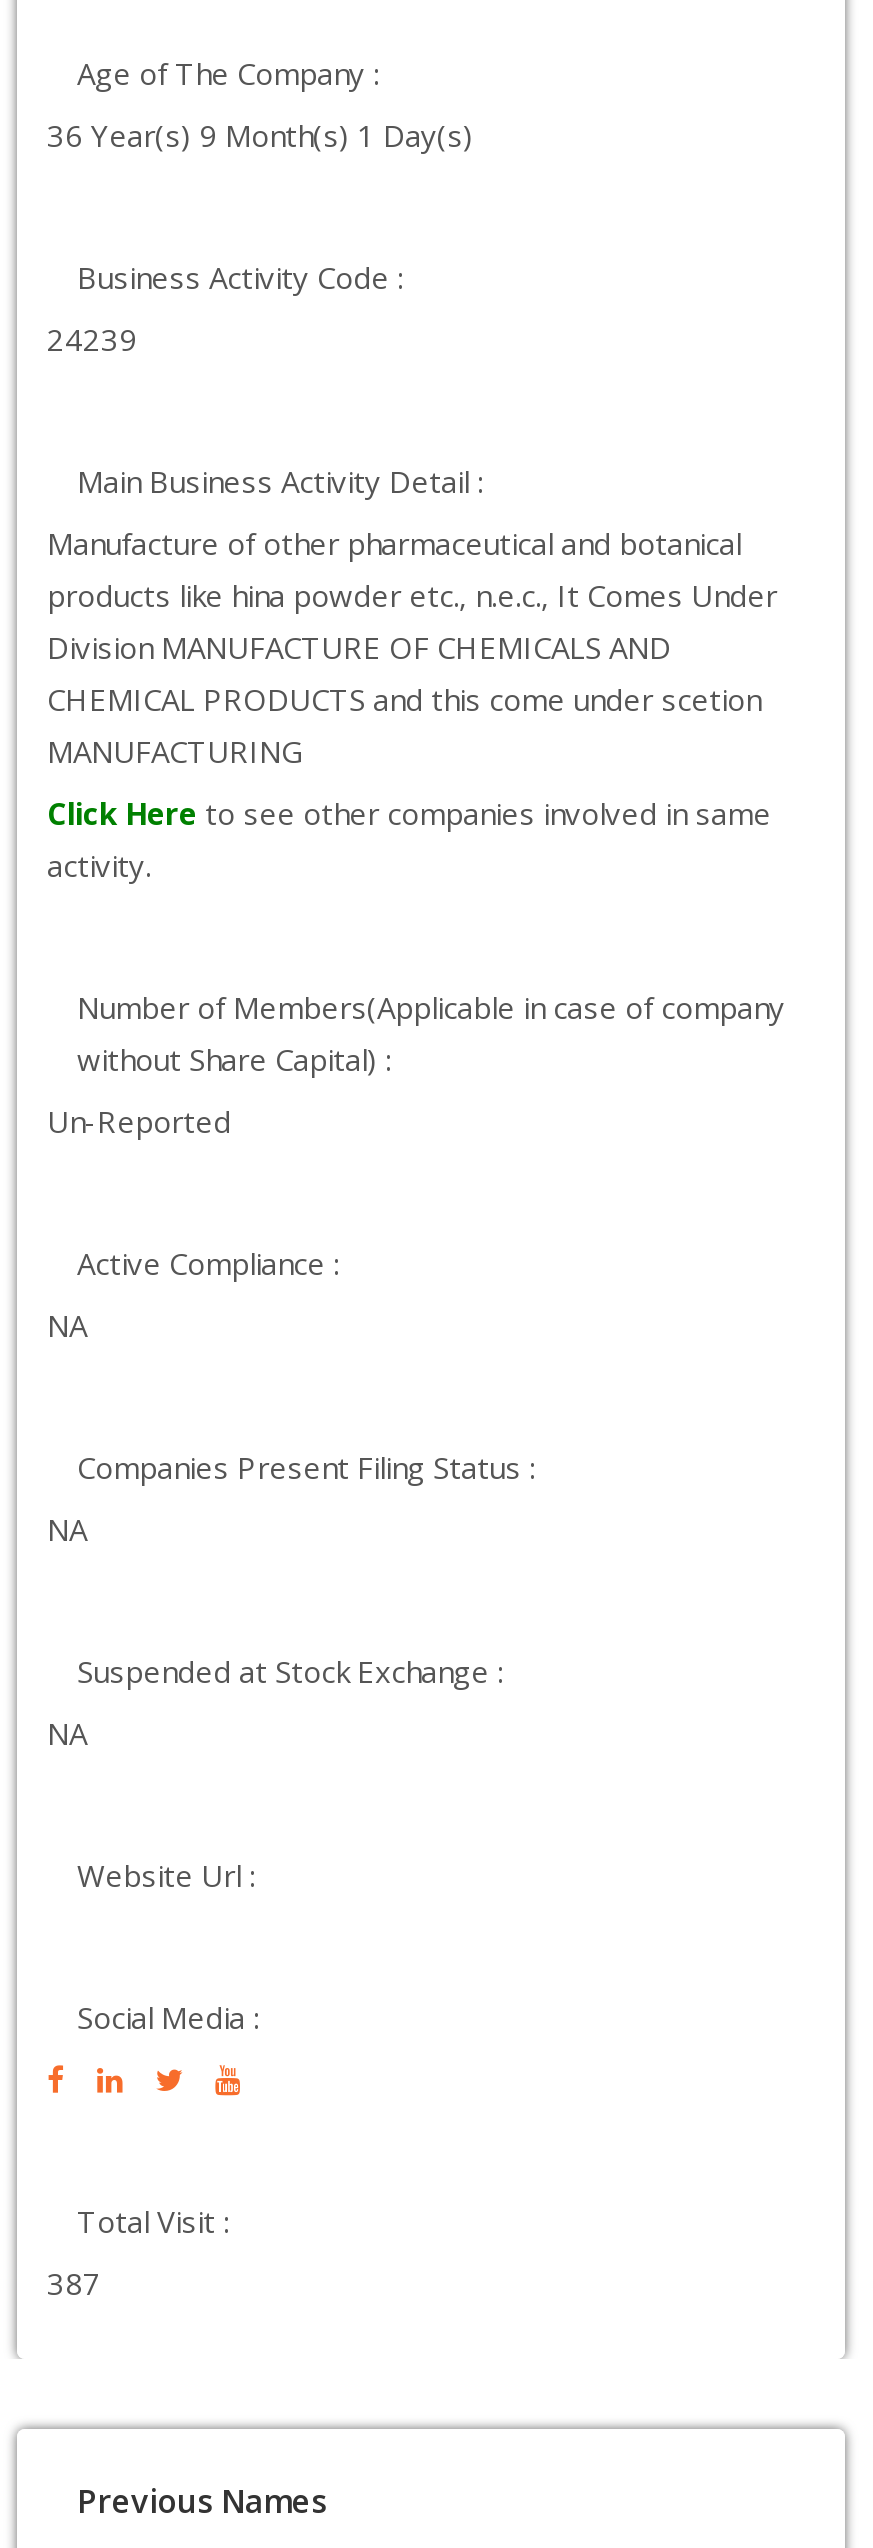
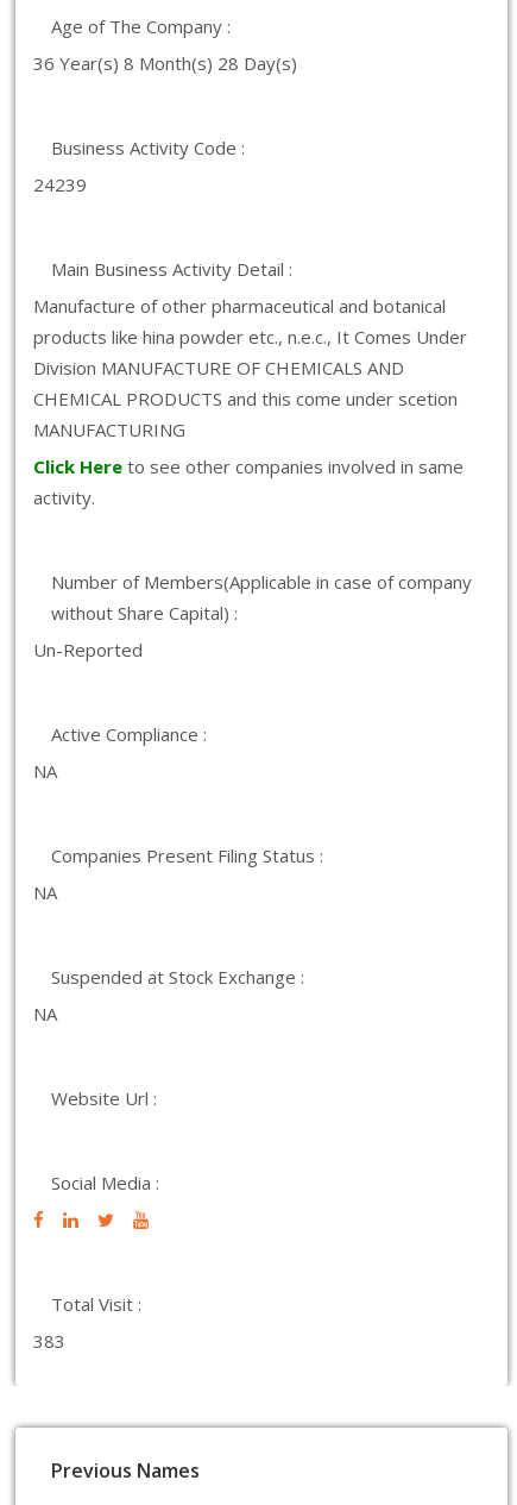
- 36 Year(s) 9 Month(s) 1 Day(s)
+ 36 Year(s) 8 Month(s) 28 Day(s)

- 387
+ 383
